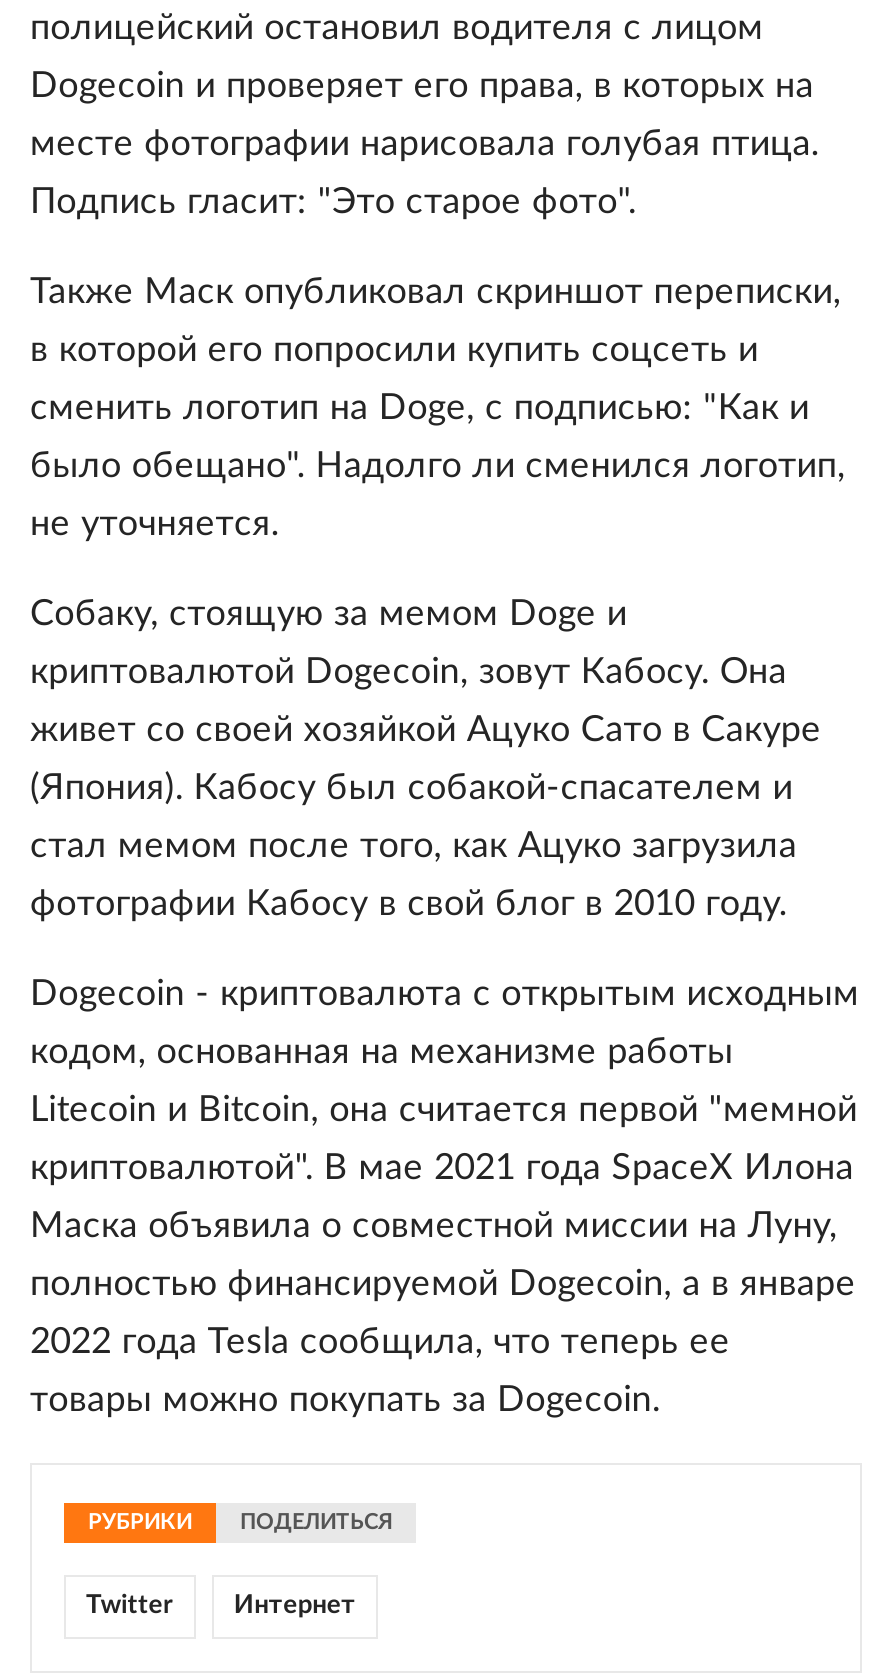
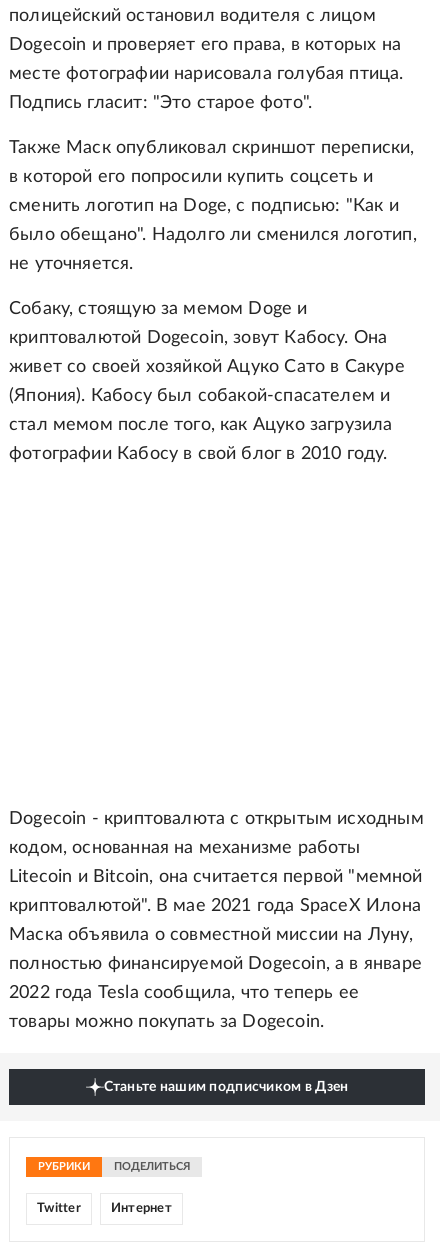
+ Станьте нашим подписчиком в Дзен
